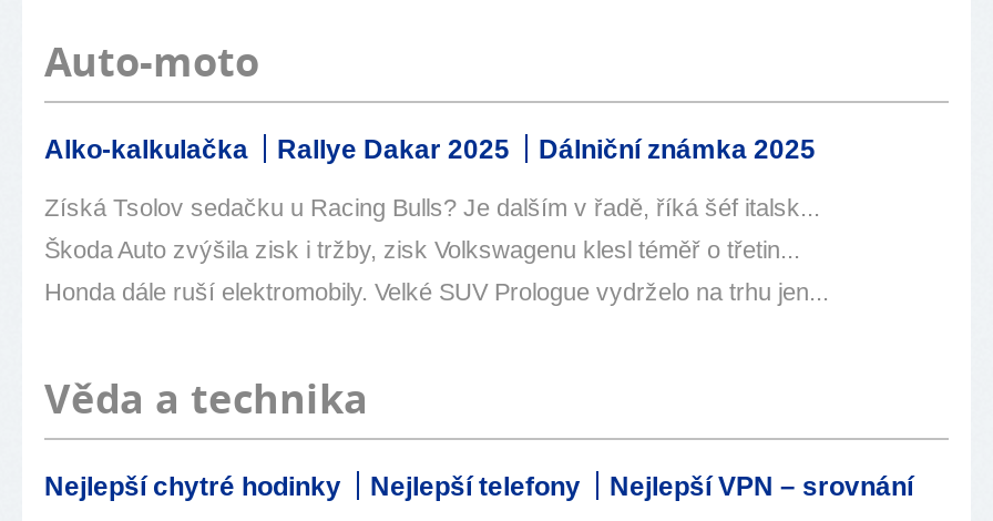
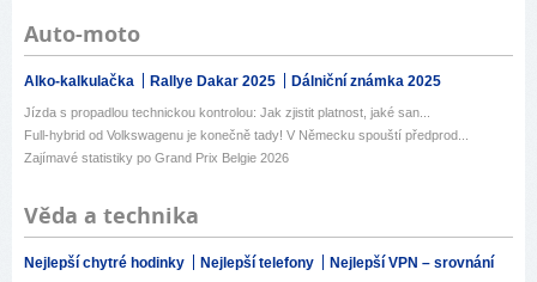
- Získá Tsolov sedačku u Racing Bulls? Je dalším v řadě, říká šéf italsk...
+ Jízda s propadlou technickou kontrolou: Jak zjistit platnost, jaké san...

- Škoda Auto zvýšila zisk i tržby, zisk Volkswagenu klesl téměř o třetin...
+ Full-hybrid od Volkswagenu je konečně tady! V Německu spouští předprod...

- Honda dále ruší elektromobily. Velké SUV Prologue vydrželo na trhu jen...
+ Zajímavé statistiky po Grand Prix Belgie 2026
